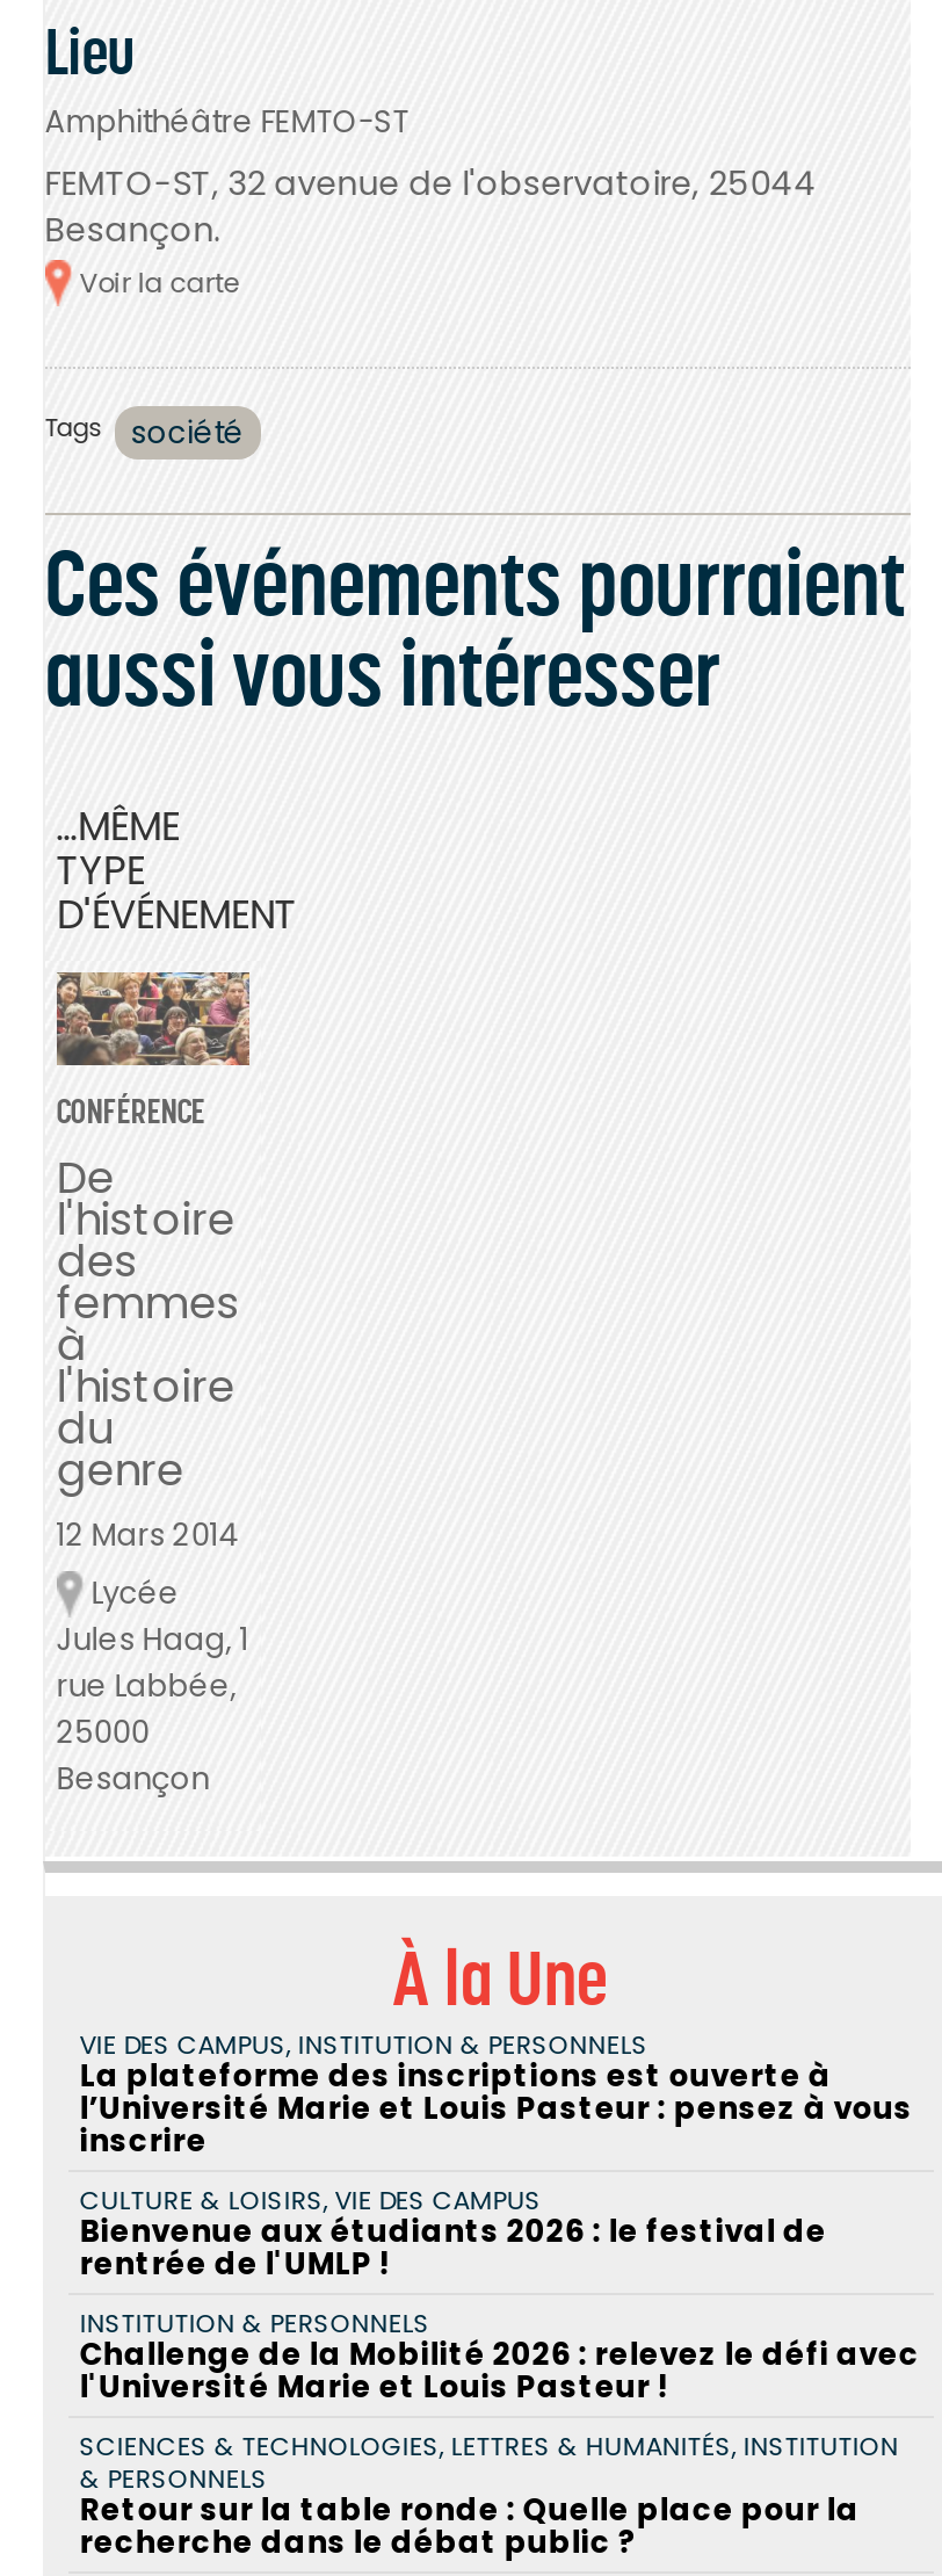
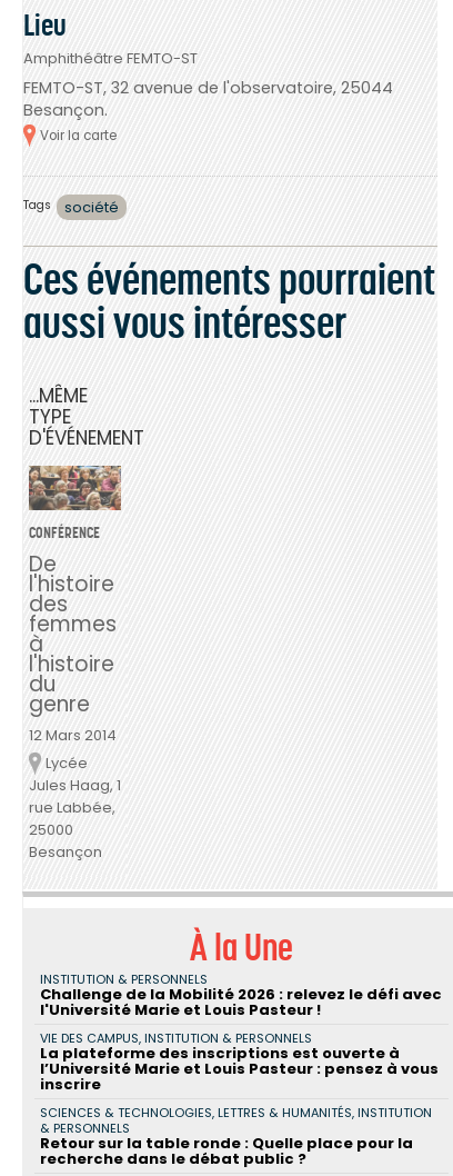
moved down: VIE DES CAMPUS, INSTITUTION & PERSONNELS | La plateforme des inscriptions est ouverte à | l’Université Marie et Louis Pasteur : pensez à vous | inscrire

- CULTURE & LOISIRS, VIE DES CAMPUS
- Bienvenue aux étudiants 2026 : le festival de
- rentrée de l'UMLP !

moved up: INSTITUTION & PERSONNELS | Challenge de la Mobilité 2026 : relevez le défi avec | l'Université Marie et Louis Pasteur !
